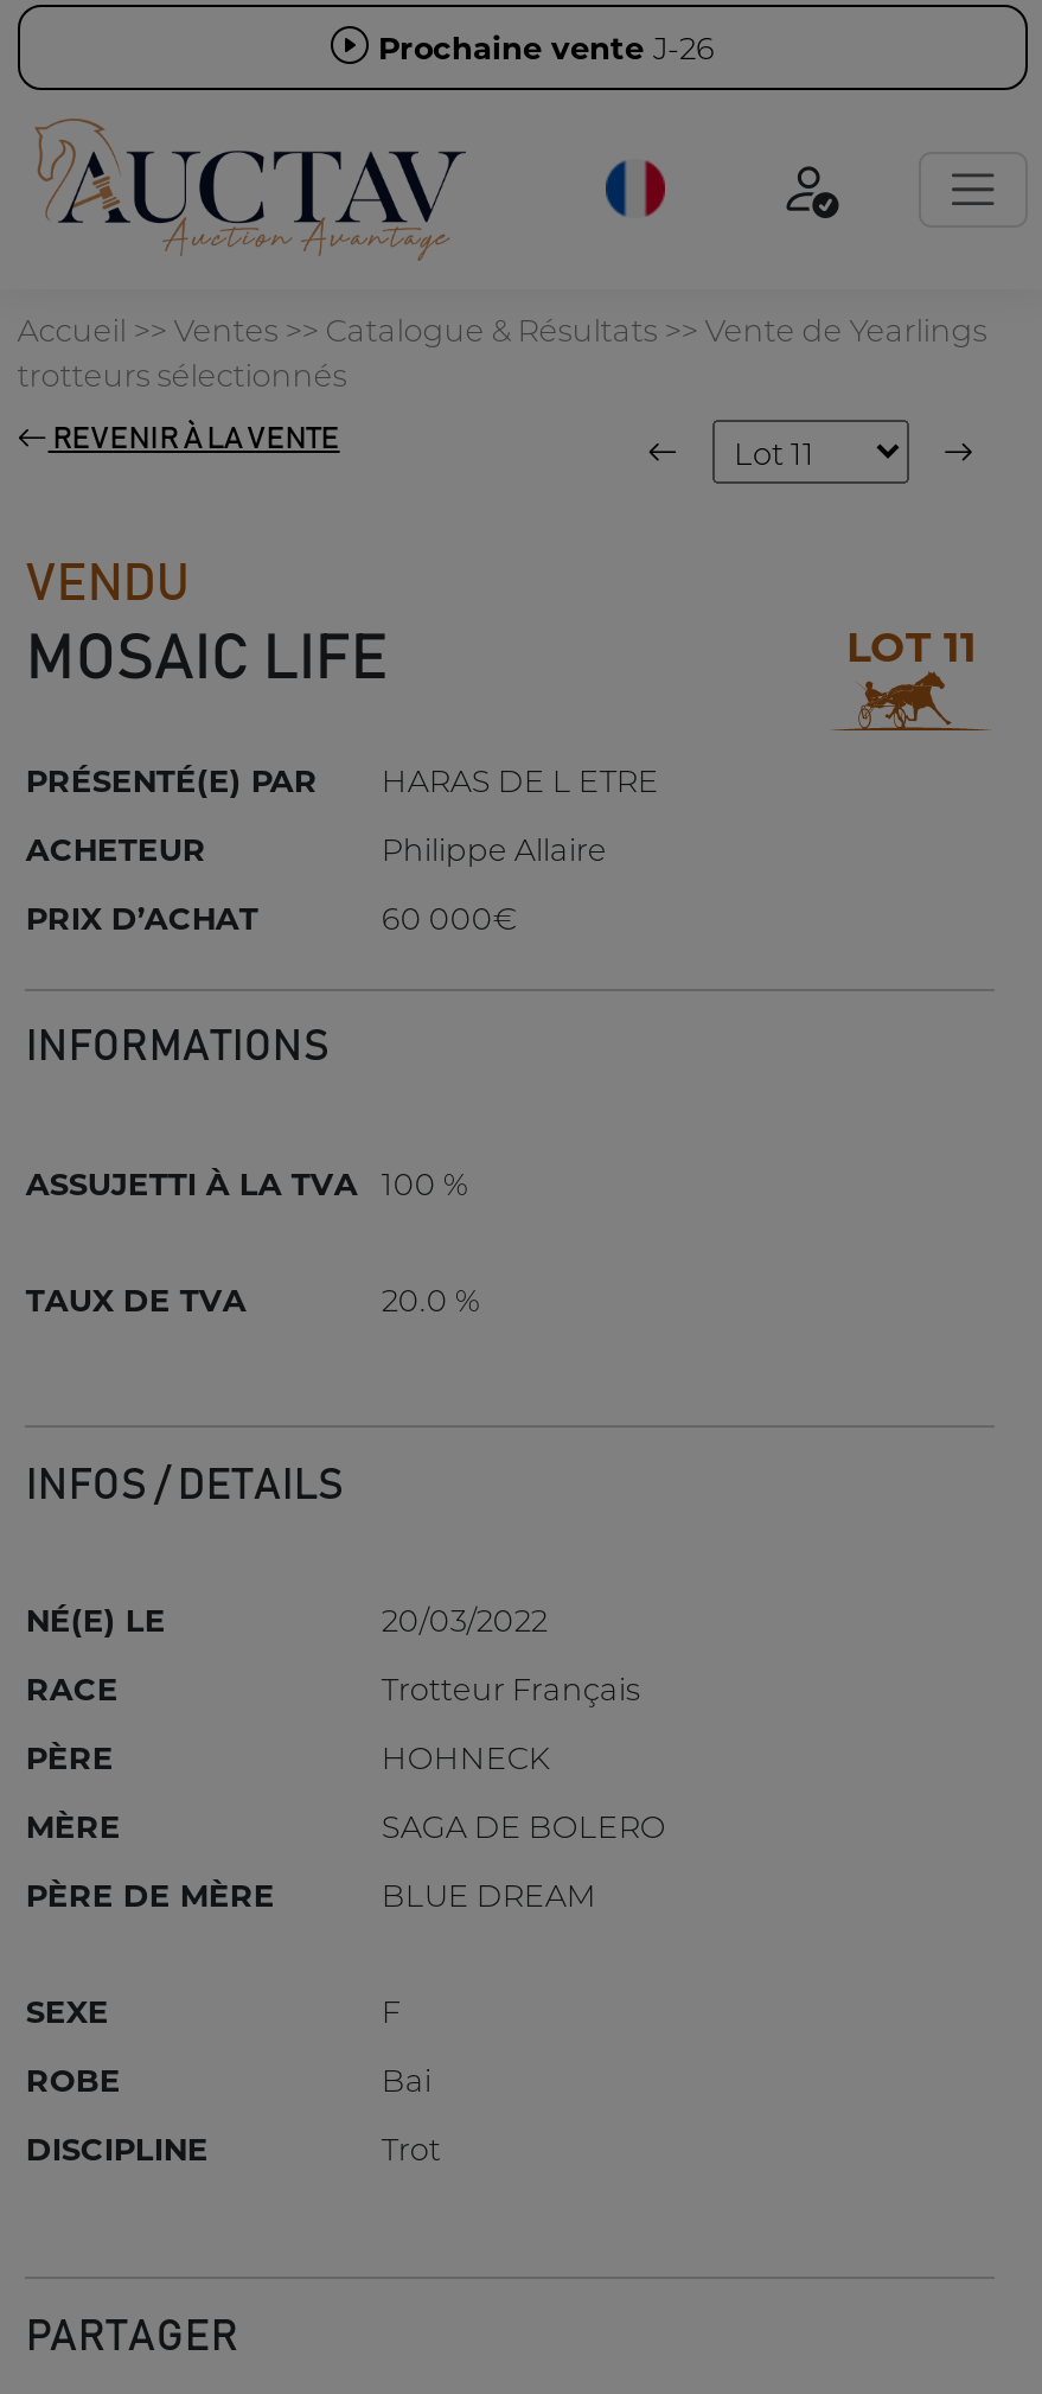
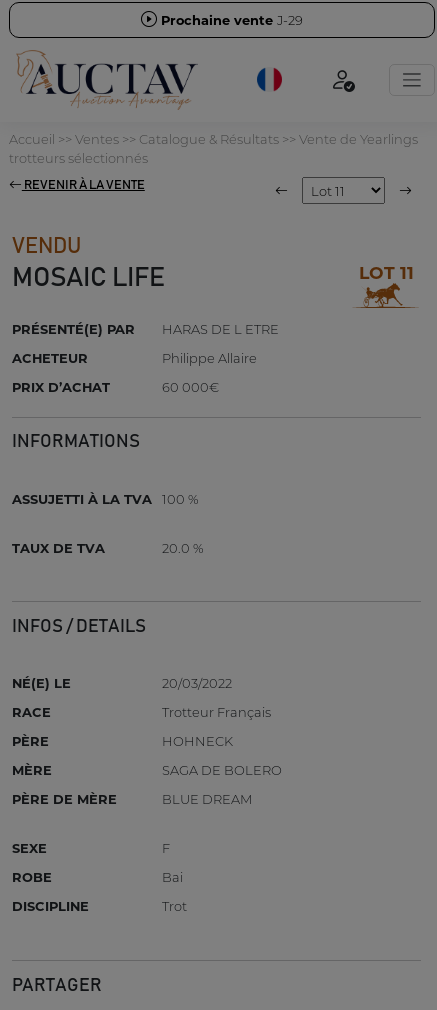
- Prochaine vente J-26
+ Prochaine vente J-29
